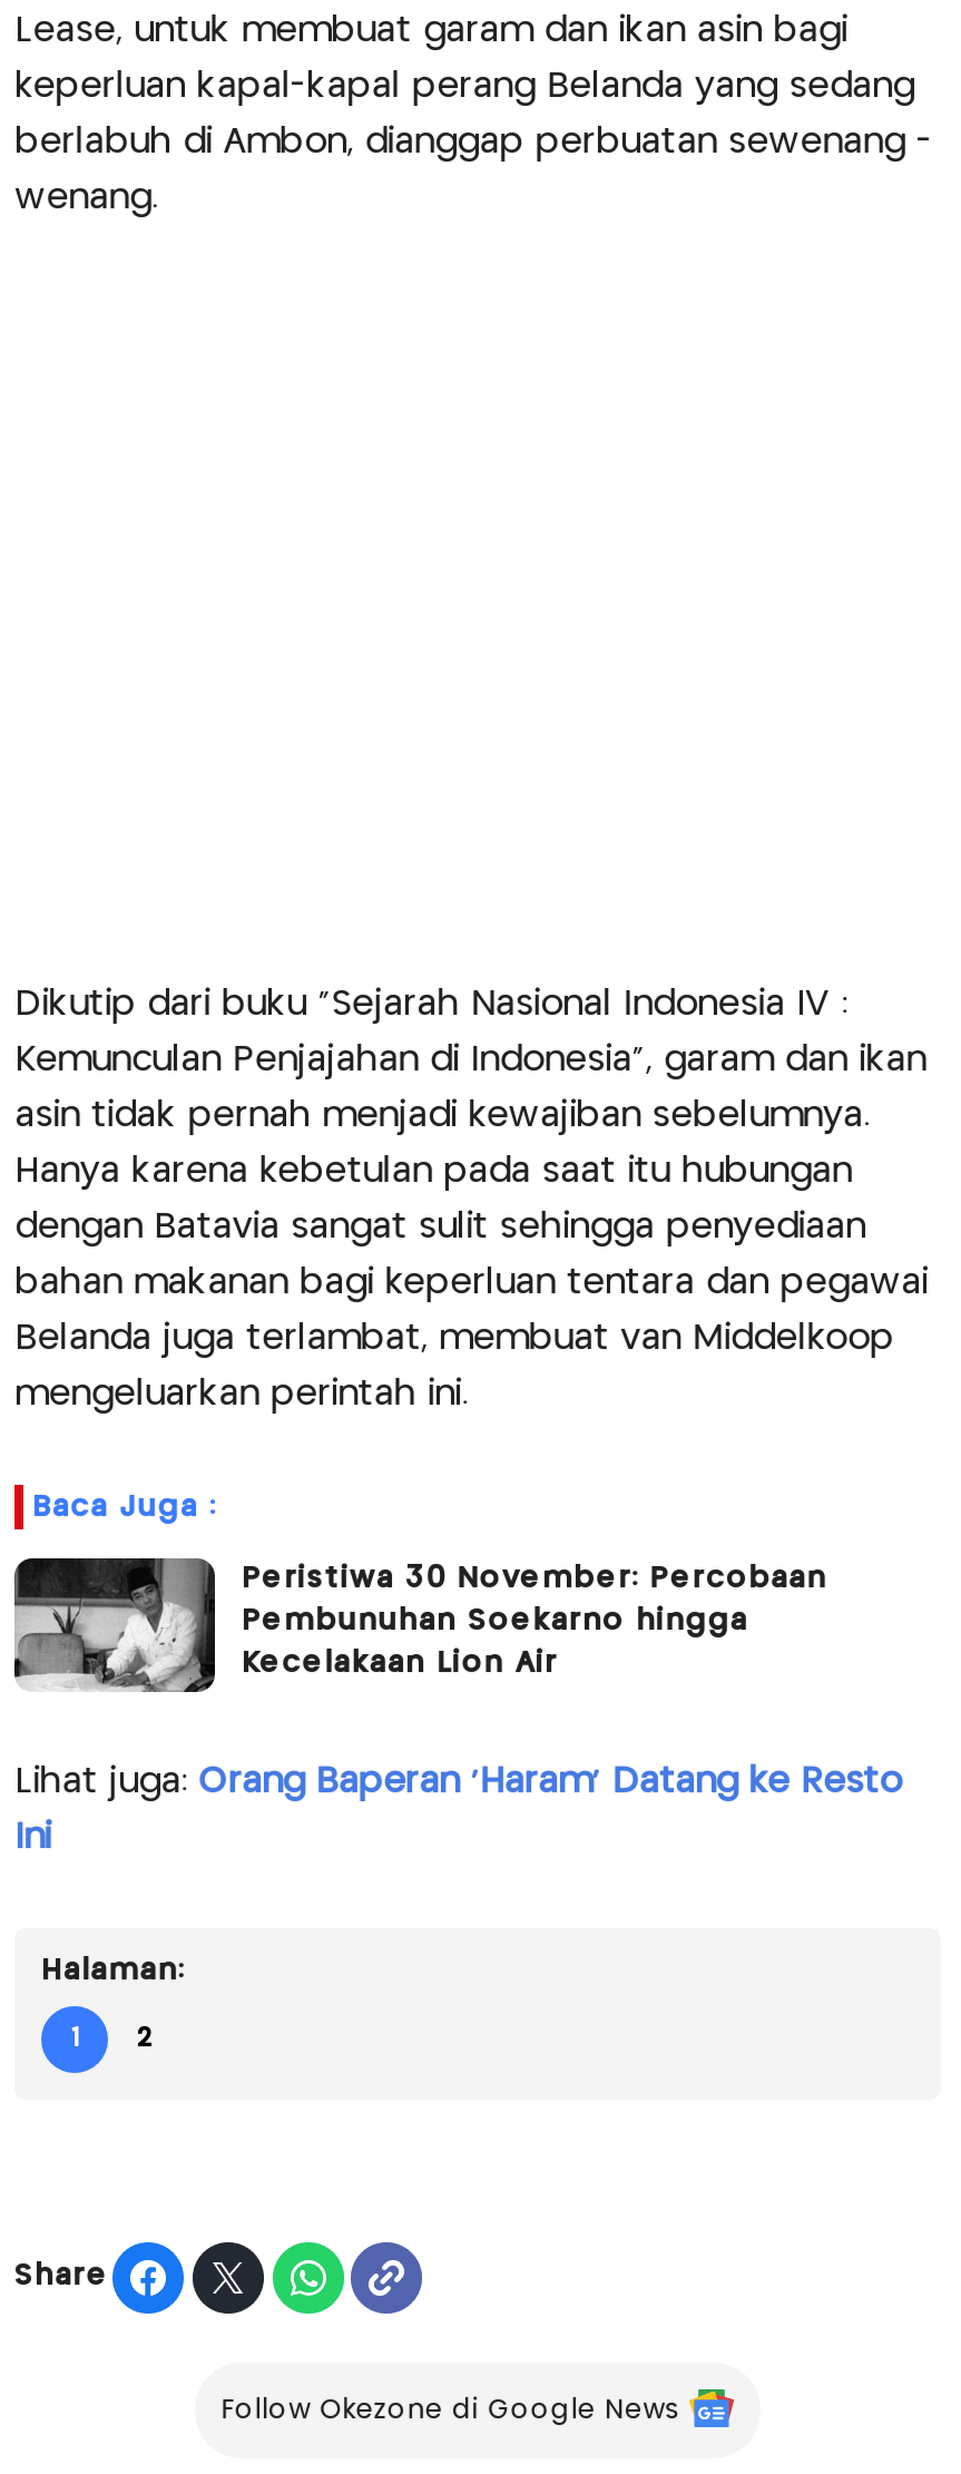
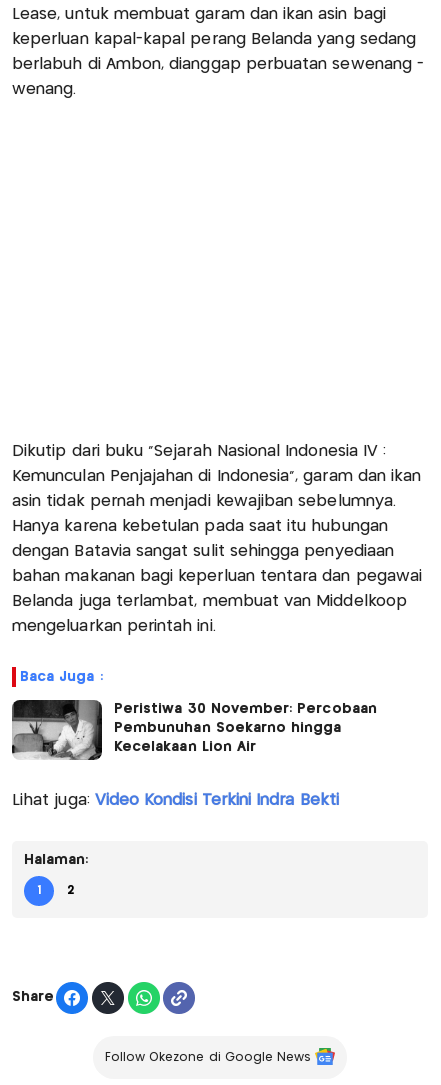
- Lihat juga: Orang Baperan 'Haram' Datang ke Resto
- Ini
+ Lihat juga: Video Kondisi Terkini Indra Bekti
